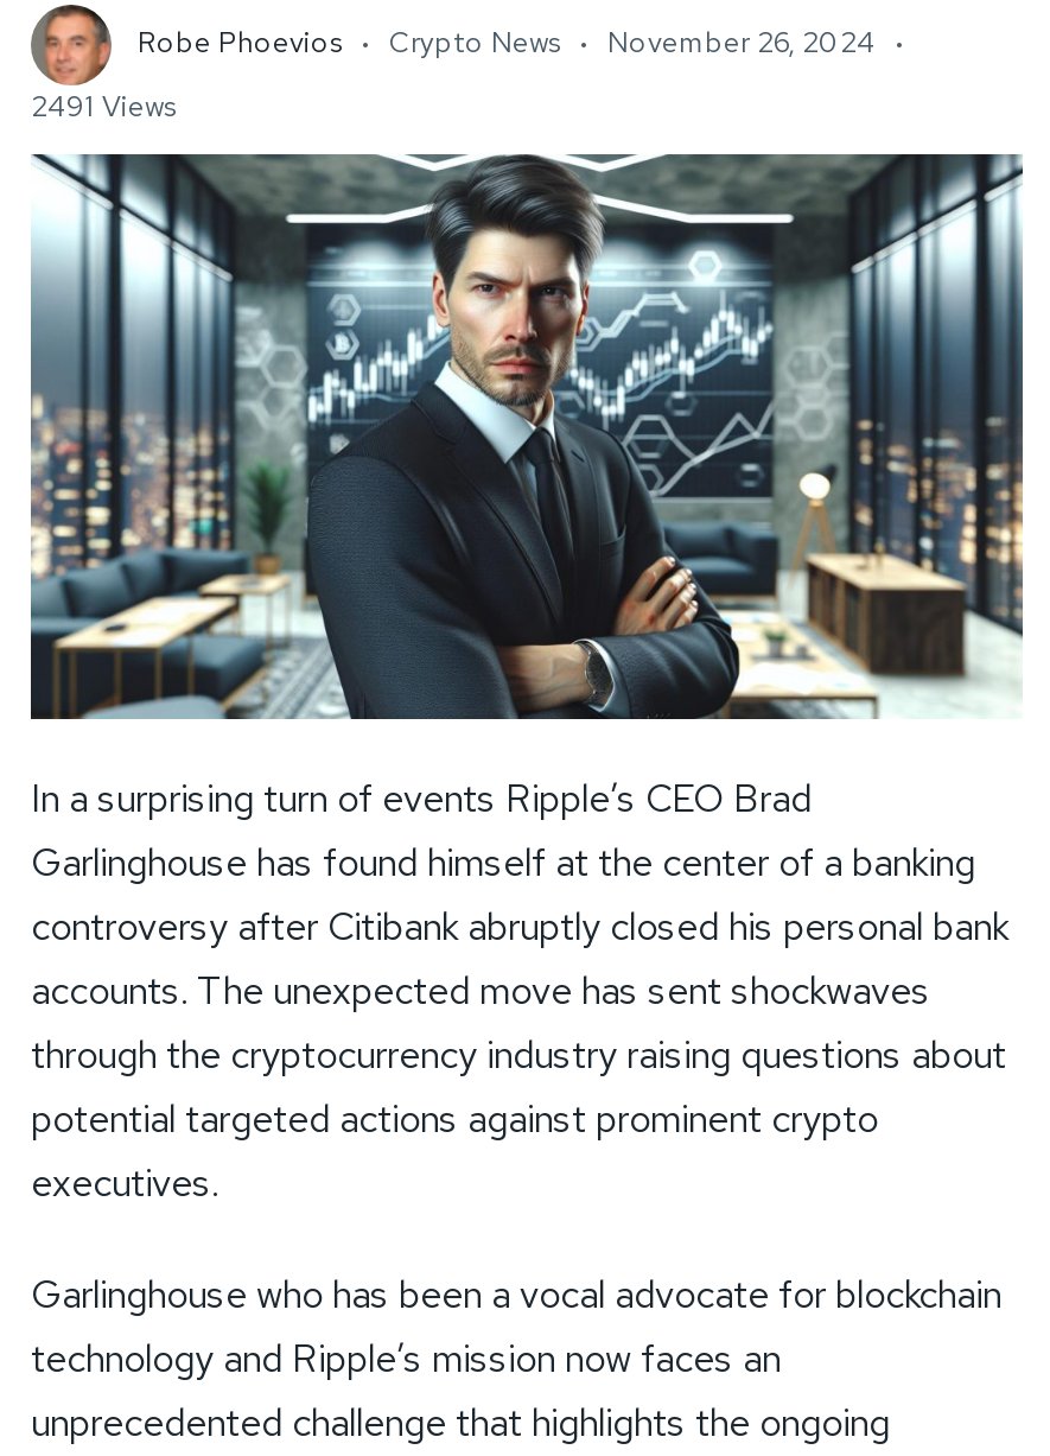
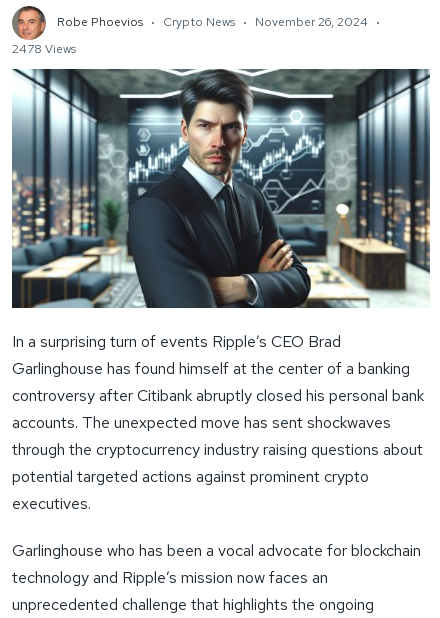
- 2491 Views
+ 2478 Views
